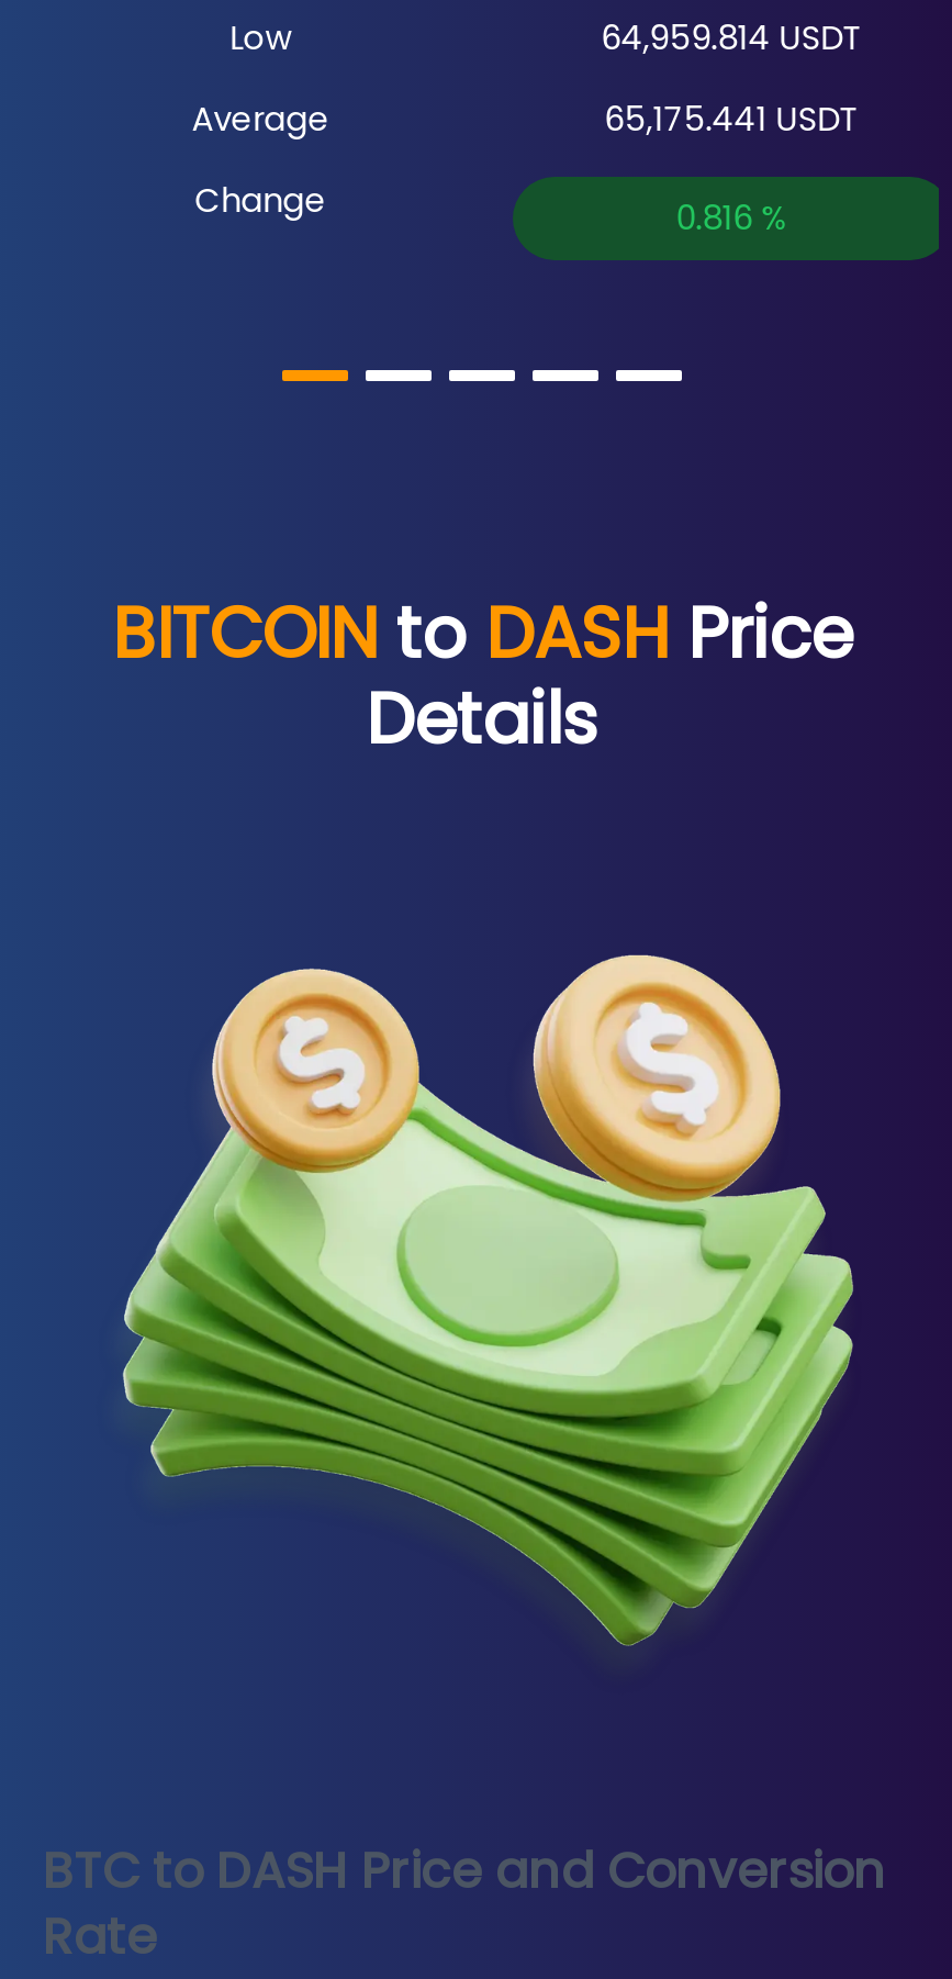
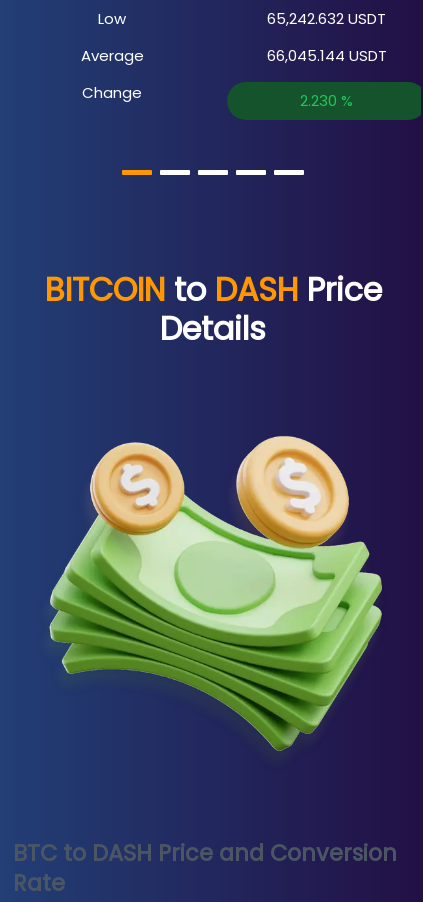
- 64,959.814 USDT
+ 65,242.632 USDT

- 65,175.441 USDT
+ 66,045.144 USDT

- 0.816%
+ 2.230%
